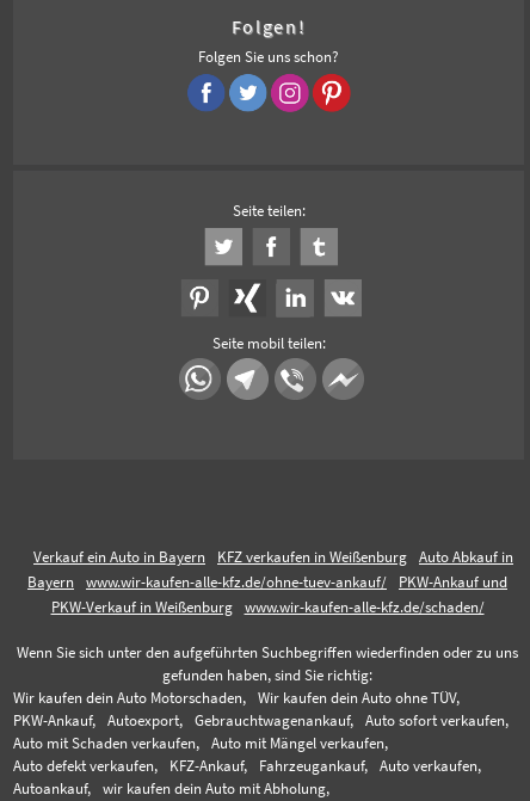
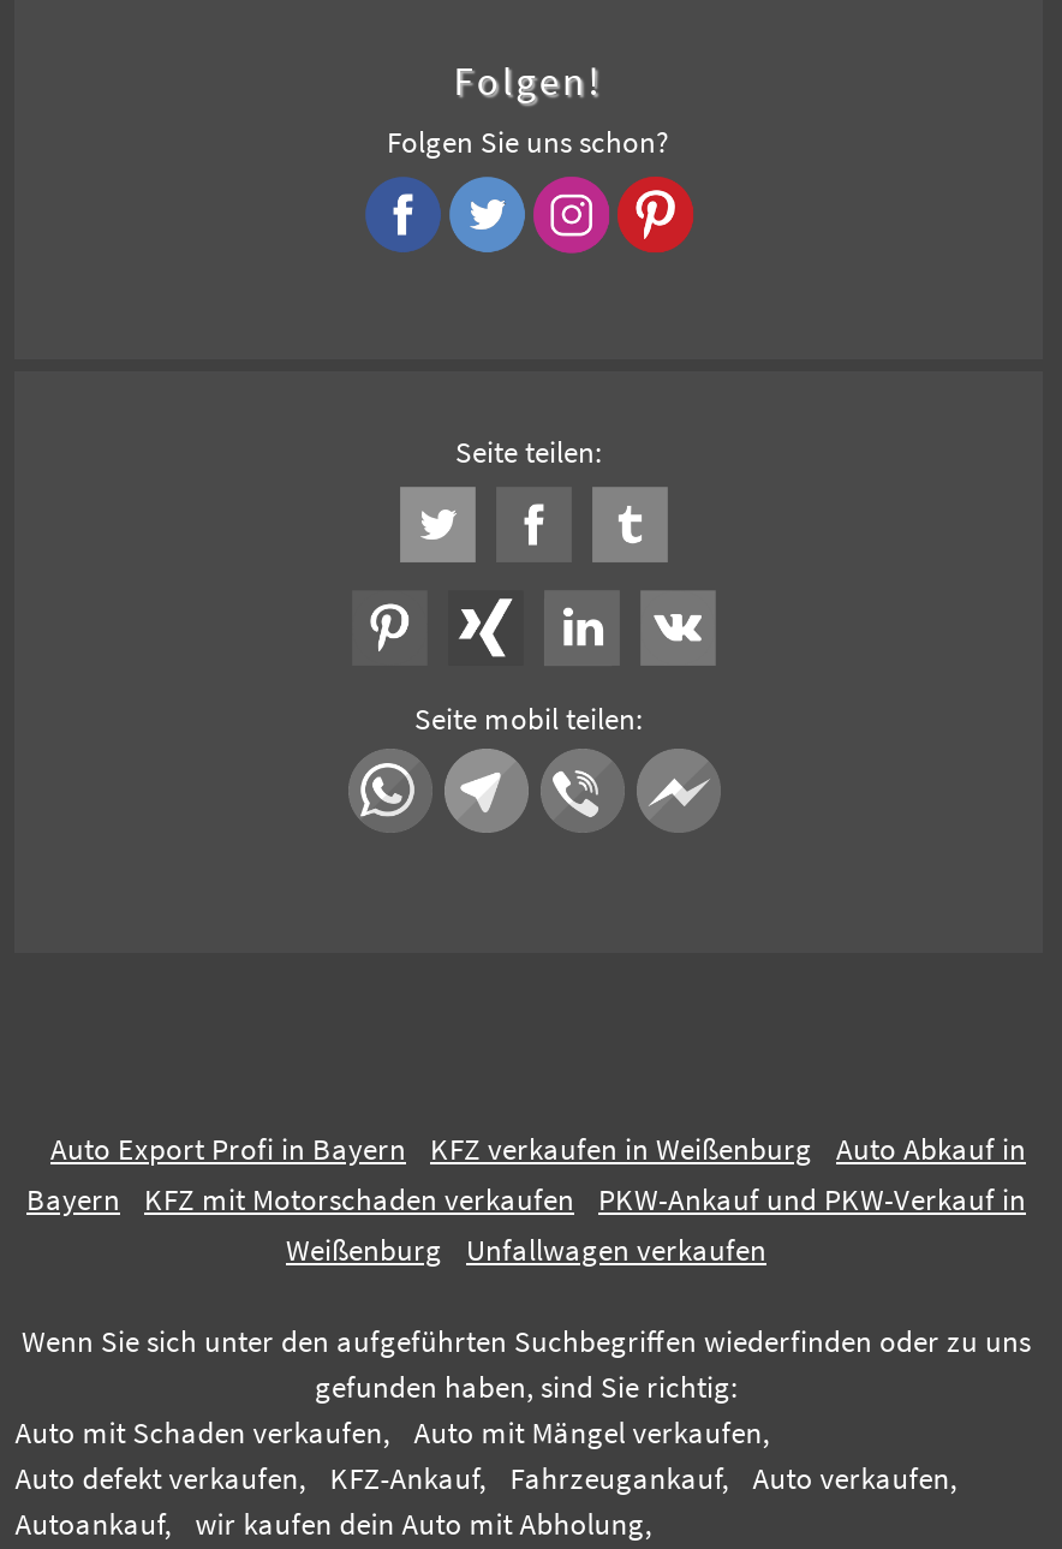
- Verkauf ein Auto in Bayern
+ Auto Export Profi in Bayern

- www.wir-kaufen-alle-kfz.de/ohne-tuev-ankauf/
- PKW-Ankauf und
- PKW-Verkauf in Weißenburg
- www.wir-kaufen-alle-kfz.de/schaden/
+ KFZ mit Motorschaden verkaufen
+ PKW-Ankauf und PKW-Verkauf in
+ Weißenburg
+ Unfallwagen verkaufen

- Wir kaufen dein Auto Motorschaden,
- Wir kaufen dein Auto ohne TÜV,
- PKW-Ankauf,
- Autoexport,
- Gebrauchtwagenankauf,
- Auto sofort verkaufen,
